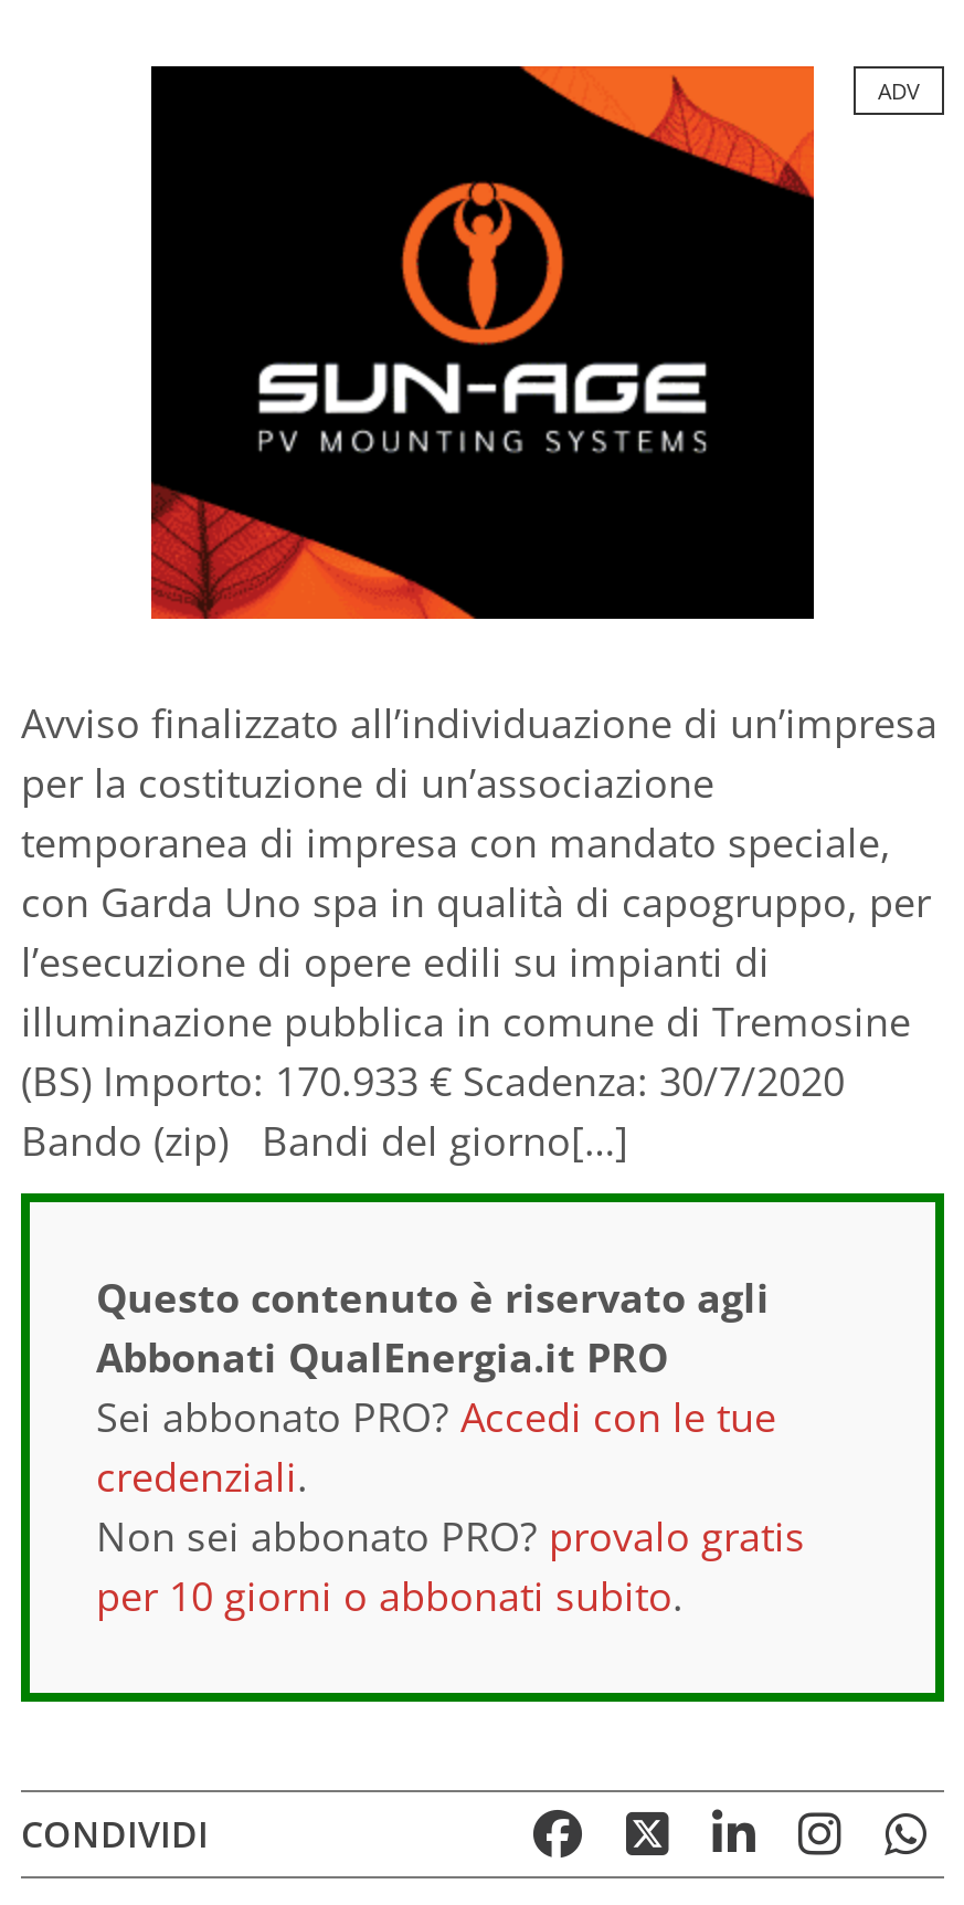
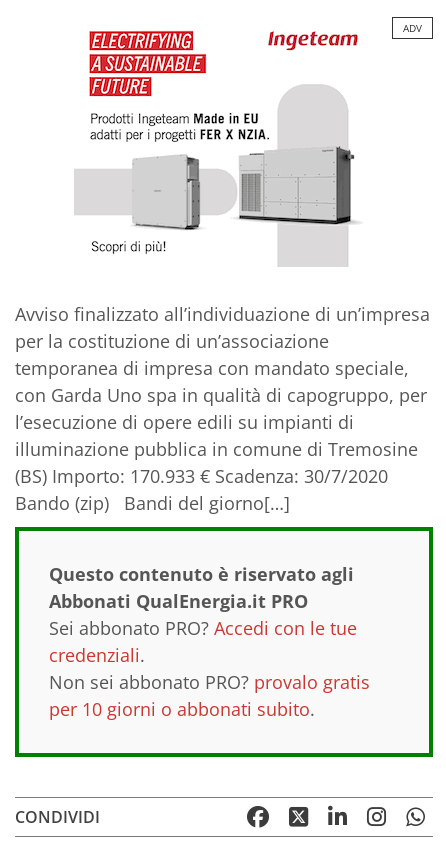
- [image]
+ [image]
